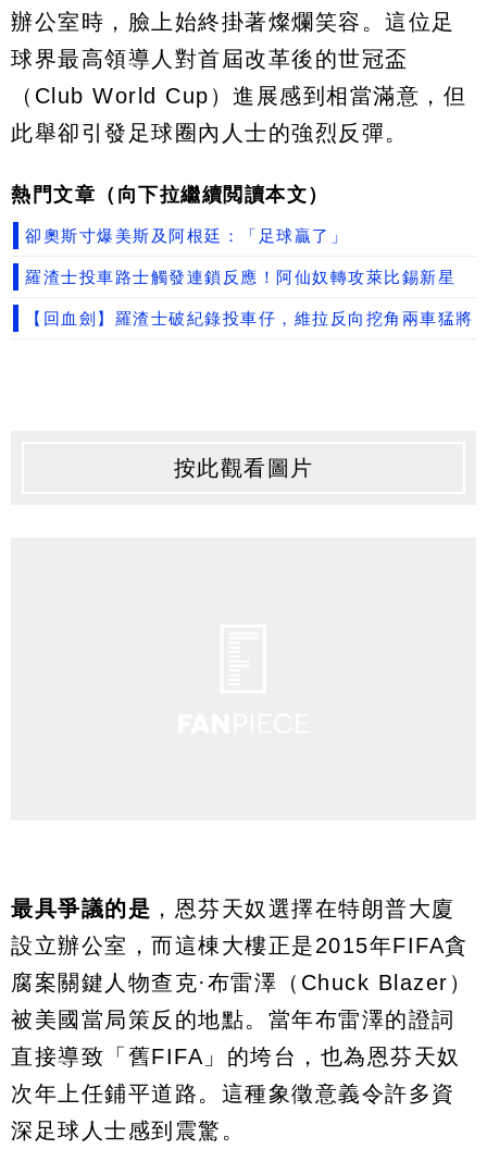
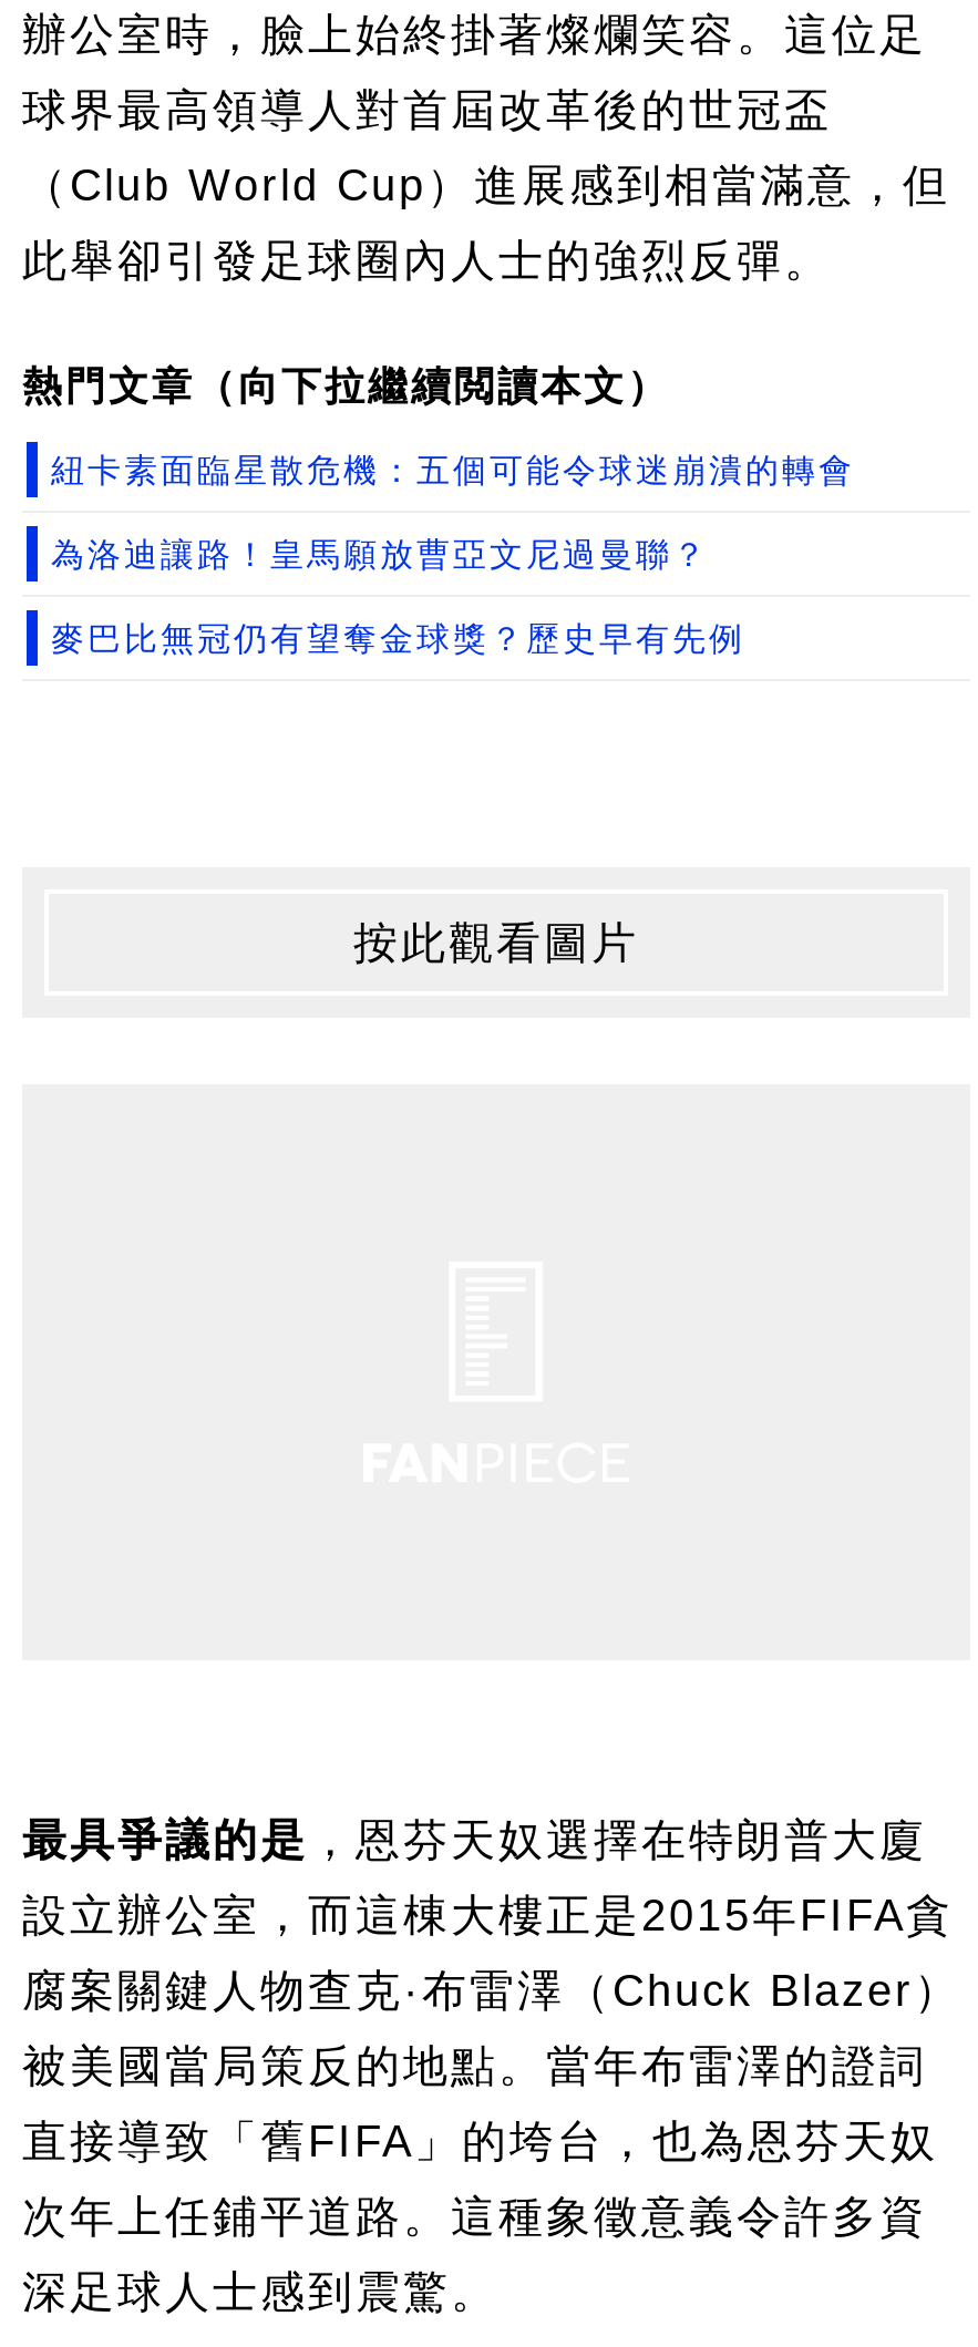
- 卻奧斯寸爆美斯及阿根廷：「足球贏了」
+ 紐卡素面臨星散危機：五個可能令球迷崩潰的轉會

- 羅渣士投車路士觸發連鎖反應！阿仙奴轉攻萊比錫新星
+ 為洛迪讓路！皇馬願放曹亞文尼過曼聯？

- 【回血劍】羅渣士破紀錄投車仔，維拉反向挖角兩車猛將
+ 麥巴比無冠仍有望奪金球獎？歷史早有先例
